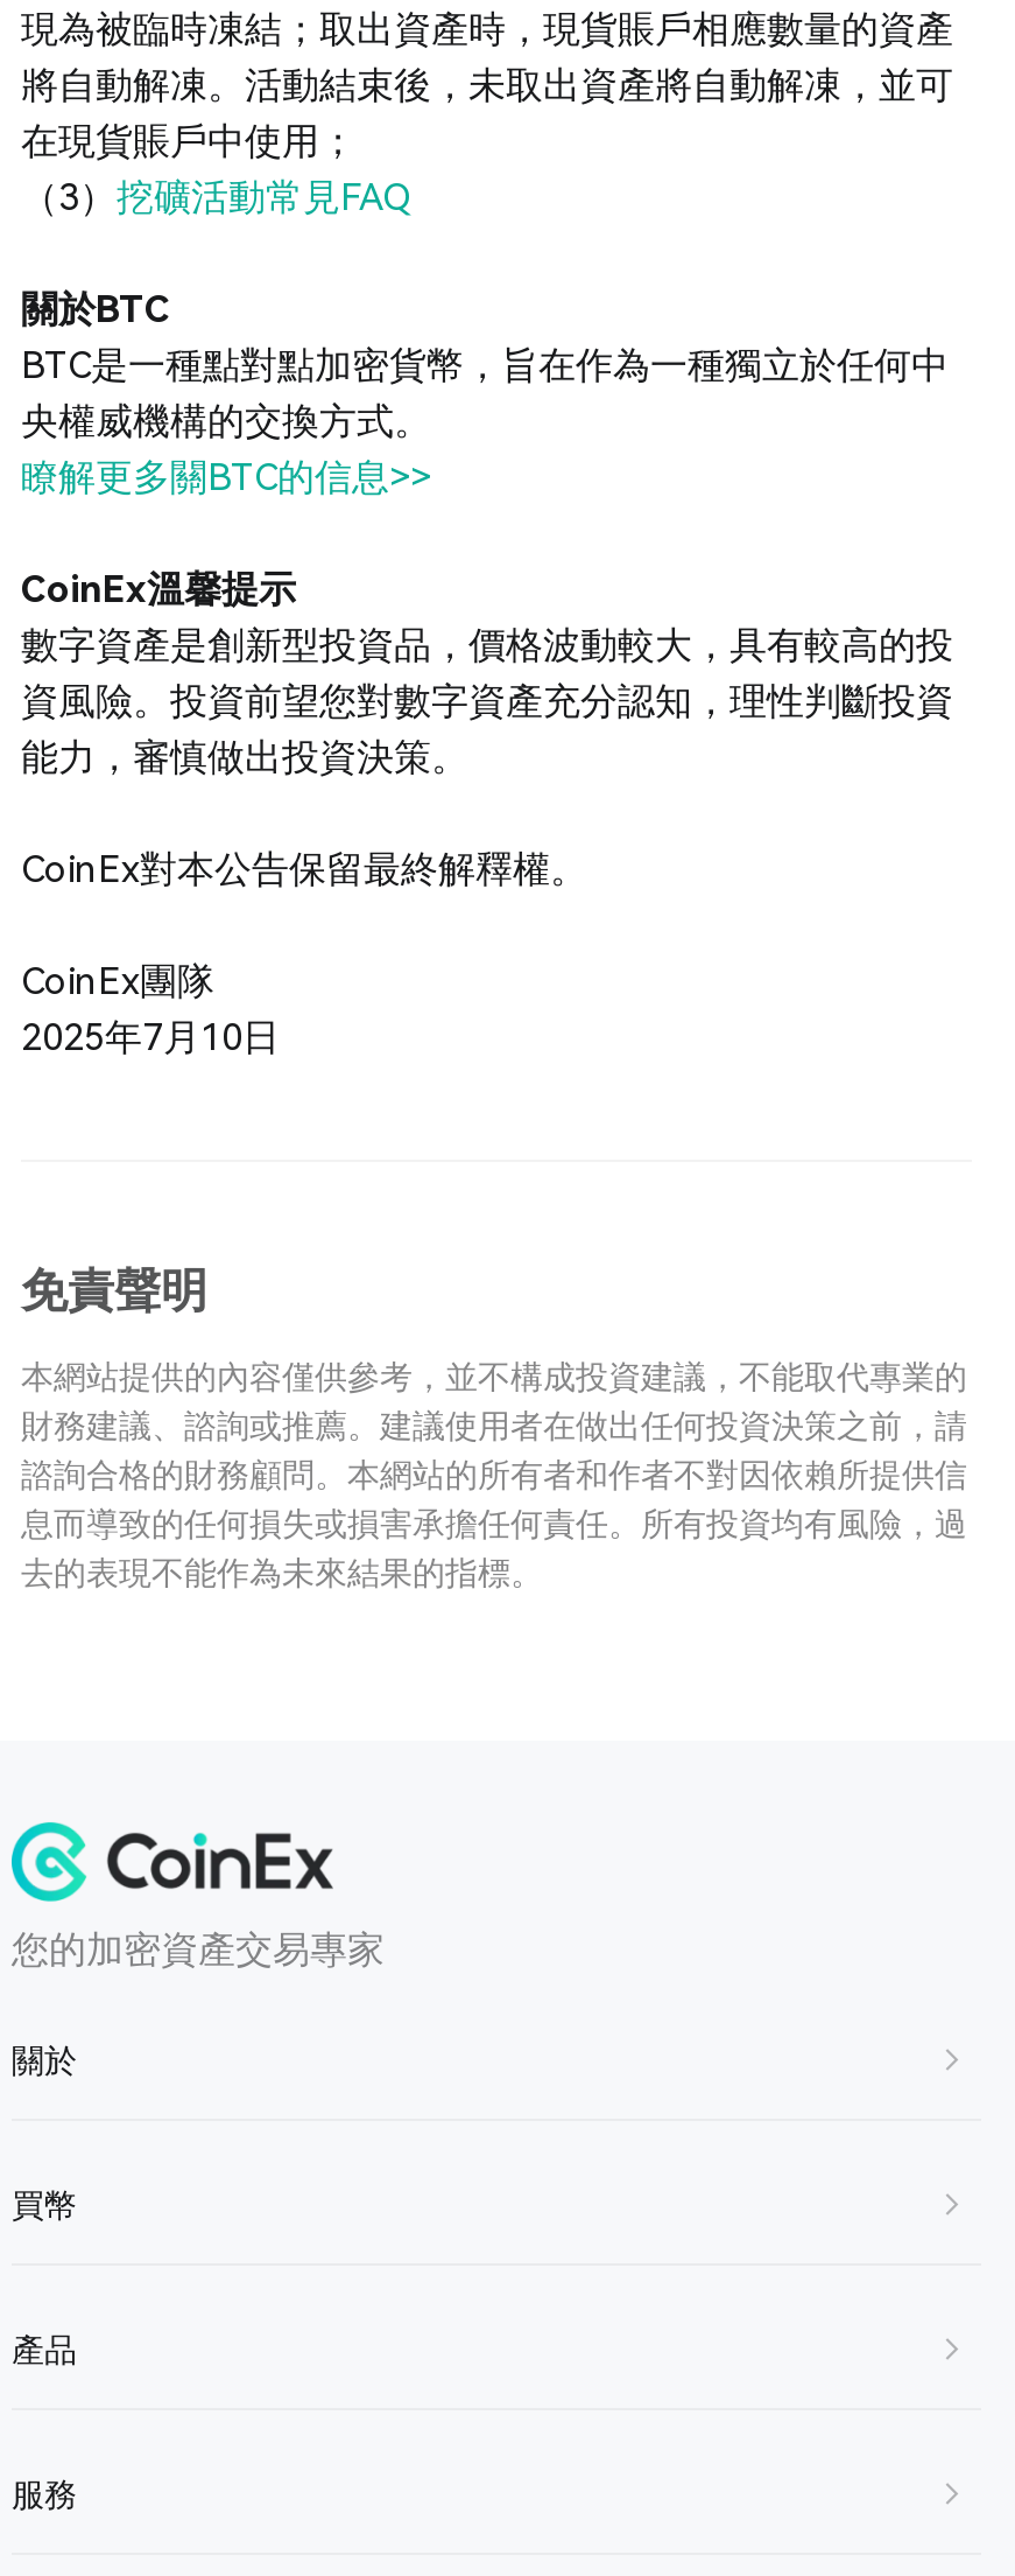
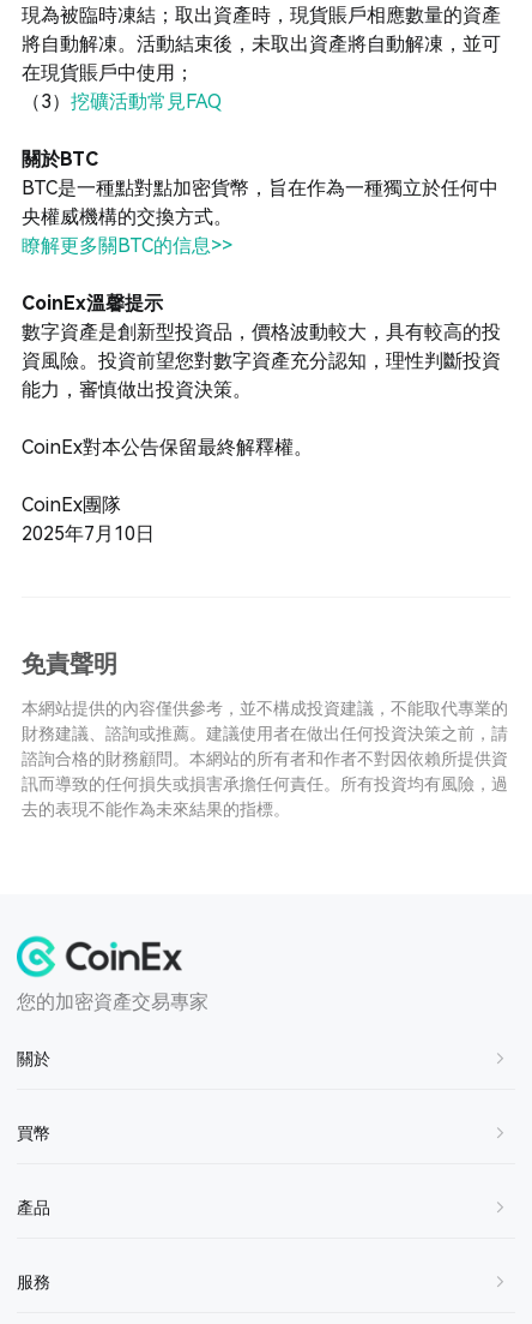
- 諮詢合格的財務顧問。本網站的所有者和作者不對因依賴所提供信
+ 諮詢合格的財務顧問。本網站的所有者和作者不對因依賴所提供資

- 息而導致的任何損失或損害承擔任何責任。所有投資均有風險，過
+ 訊而導致的任何損失或損害承擔任何責任。所有投資均有風險，過
